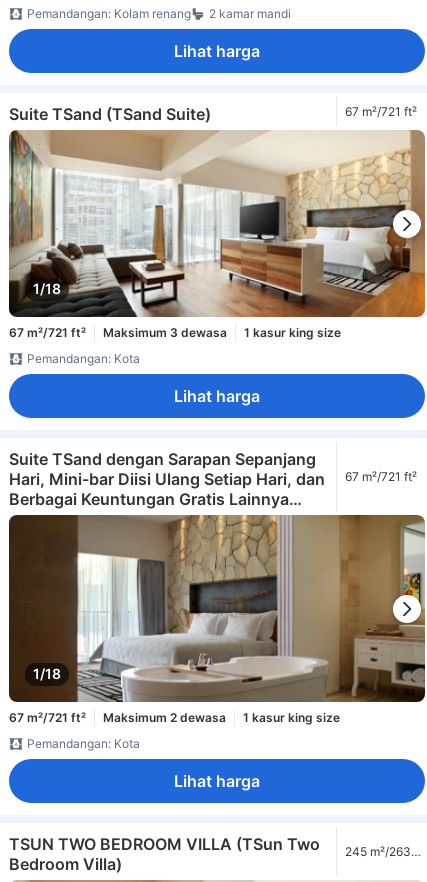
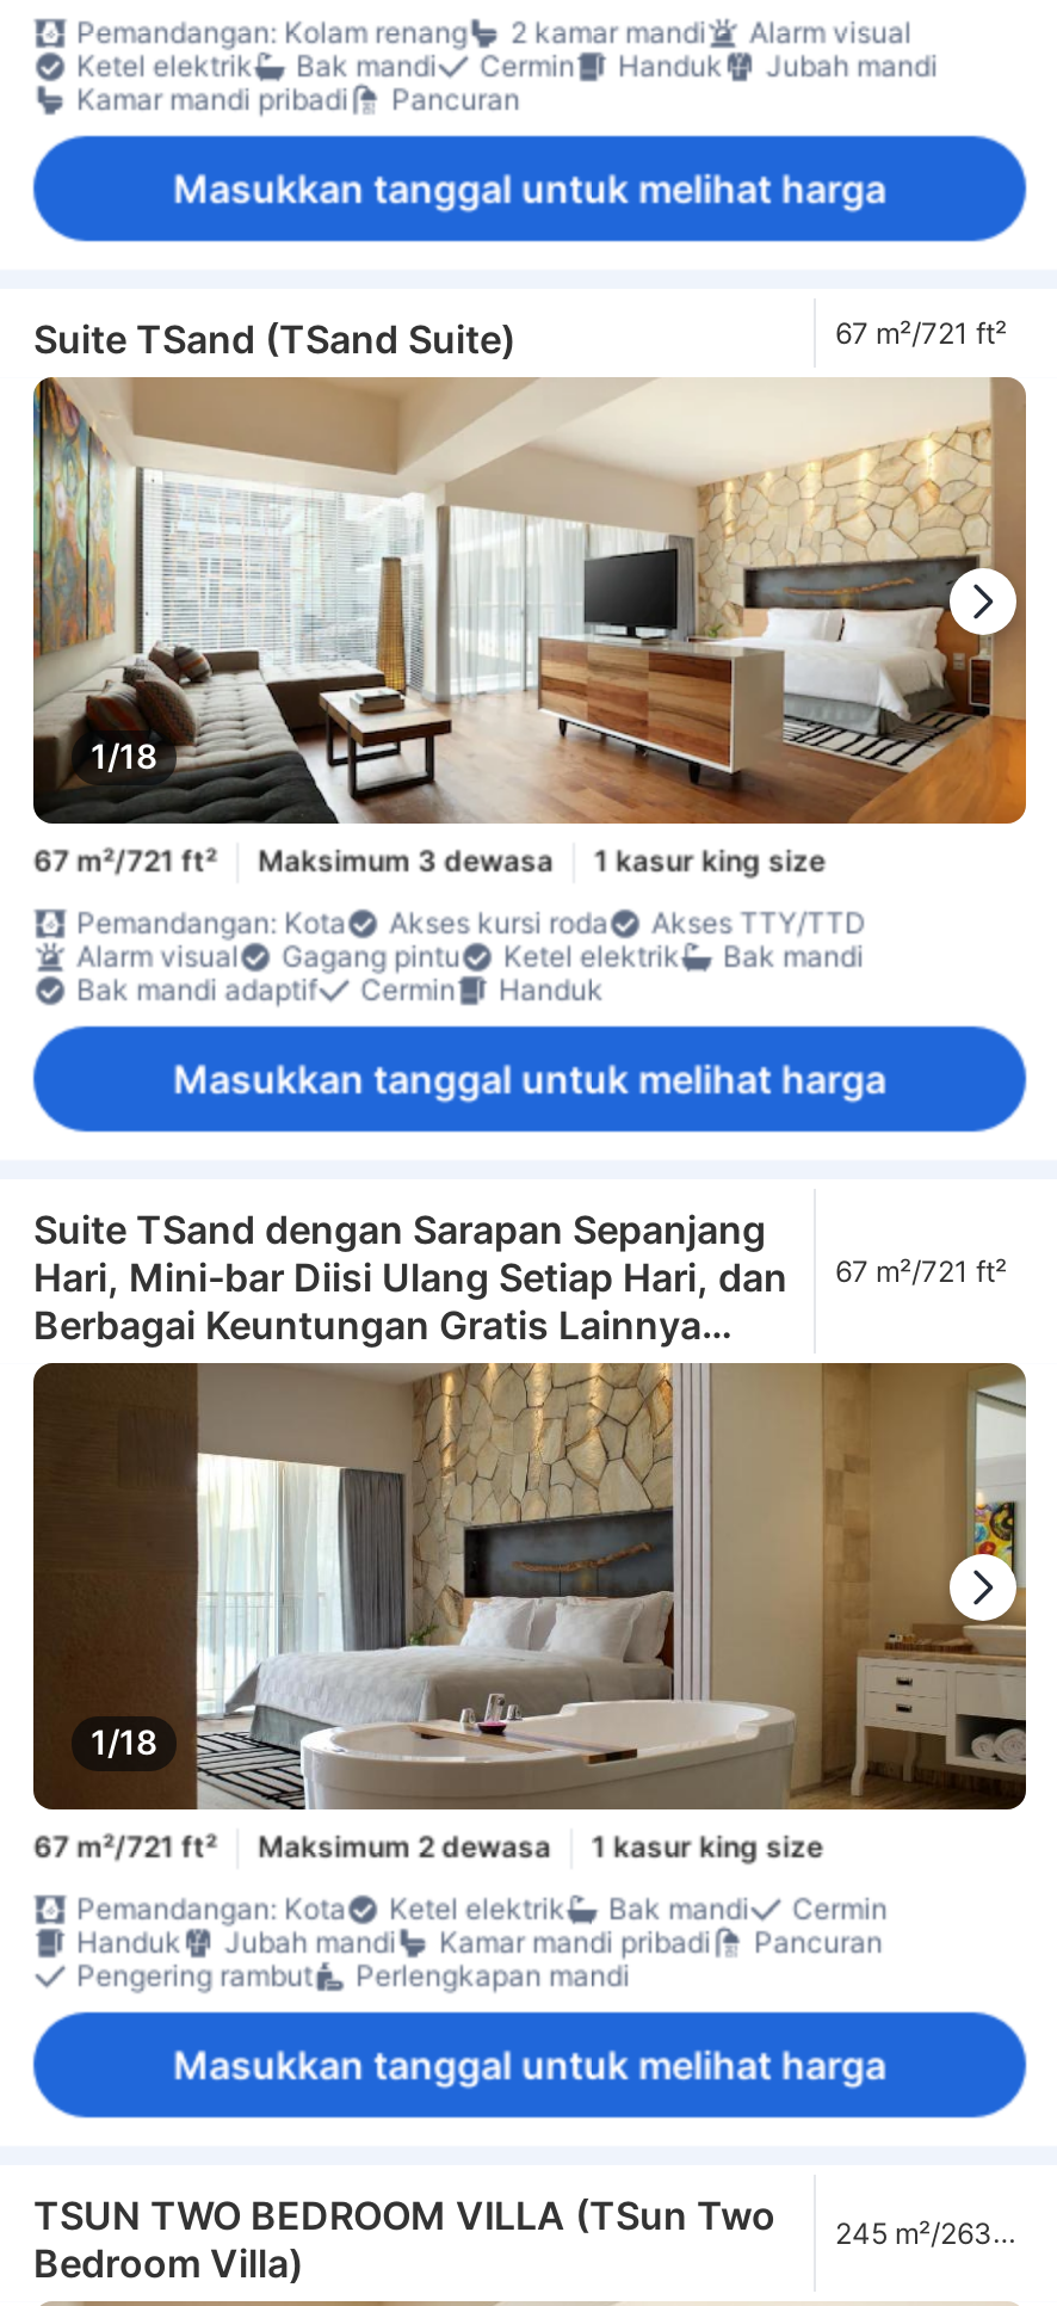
- Lihat harga
+ Alarm visual
+ Ketel elektrik
+ Bak mandi
+ Cermin
+ Handuk
+ Jubah mandi
+ Kamar mandi pribadi
+ Pancuran
+ Masukkan tanggal untuk melihat harga

- Lihat harga
+ Akses kursi roda
+ Akses TTY/TTD
+ Alarm visual
+ Gagang pintu
+ Ketel elektrik
+ Bak mandi
+ Bak mandi adaptif
+ Cermin
+ Handuk
+ Masukkan tanggal untuk melihat harga

- Lihat harga
+ Ketel elektrik
+ Bak mandi
+ Cermin
+ Handuk
+ Jubah mandi
+ Kamar mandi pribadi
+ Pancuran
+ Pengering rambut
+ Perlengkapan mandi
+ Masukkan tanggal untuk melihat harga
